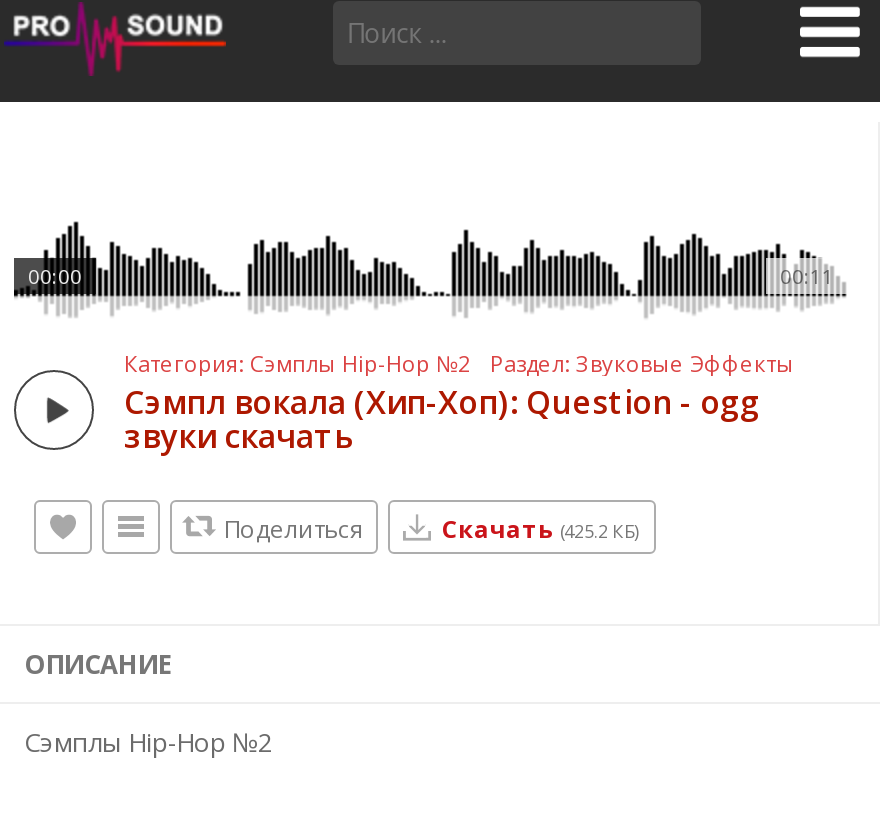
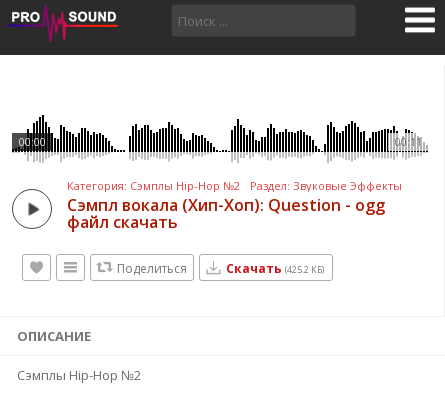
- звуки скачать
+ файл скачать
